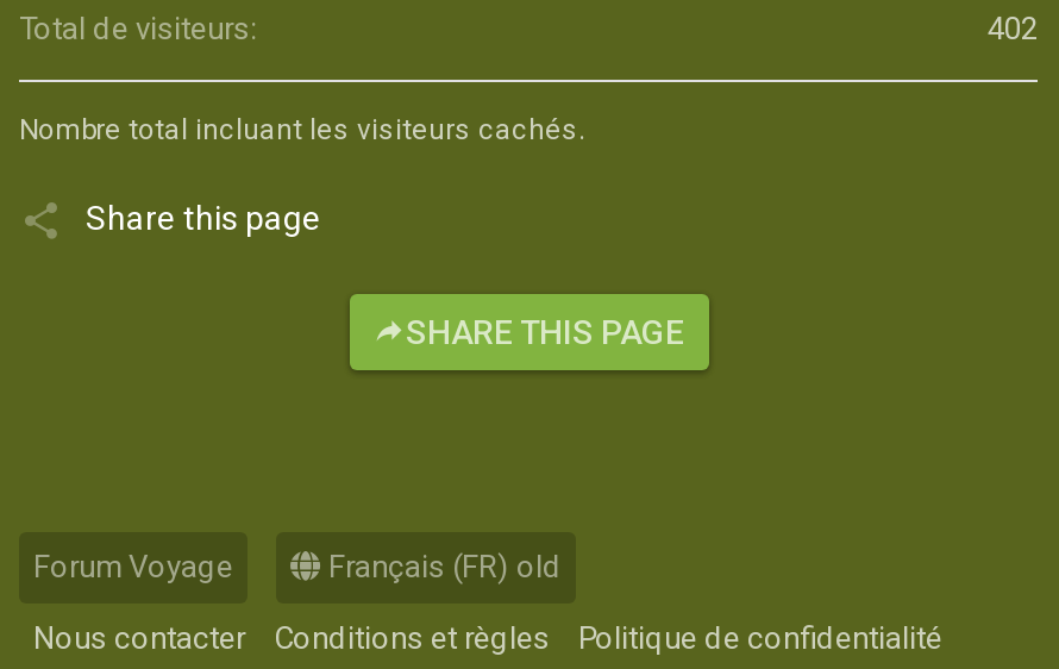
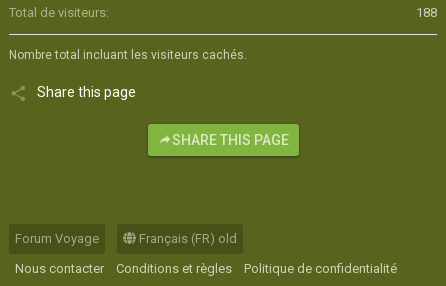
- 402
+ 188
